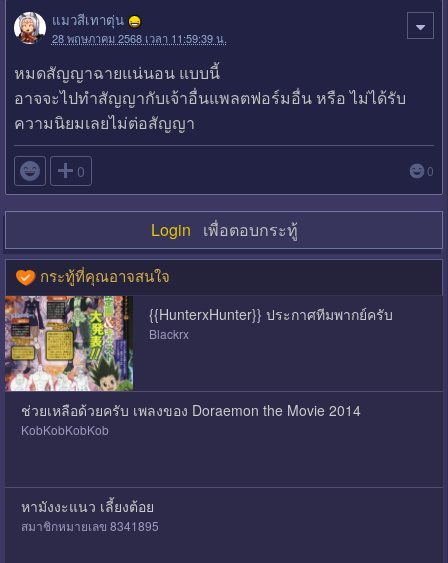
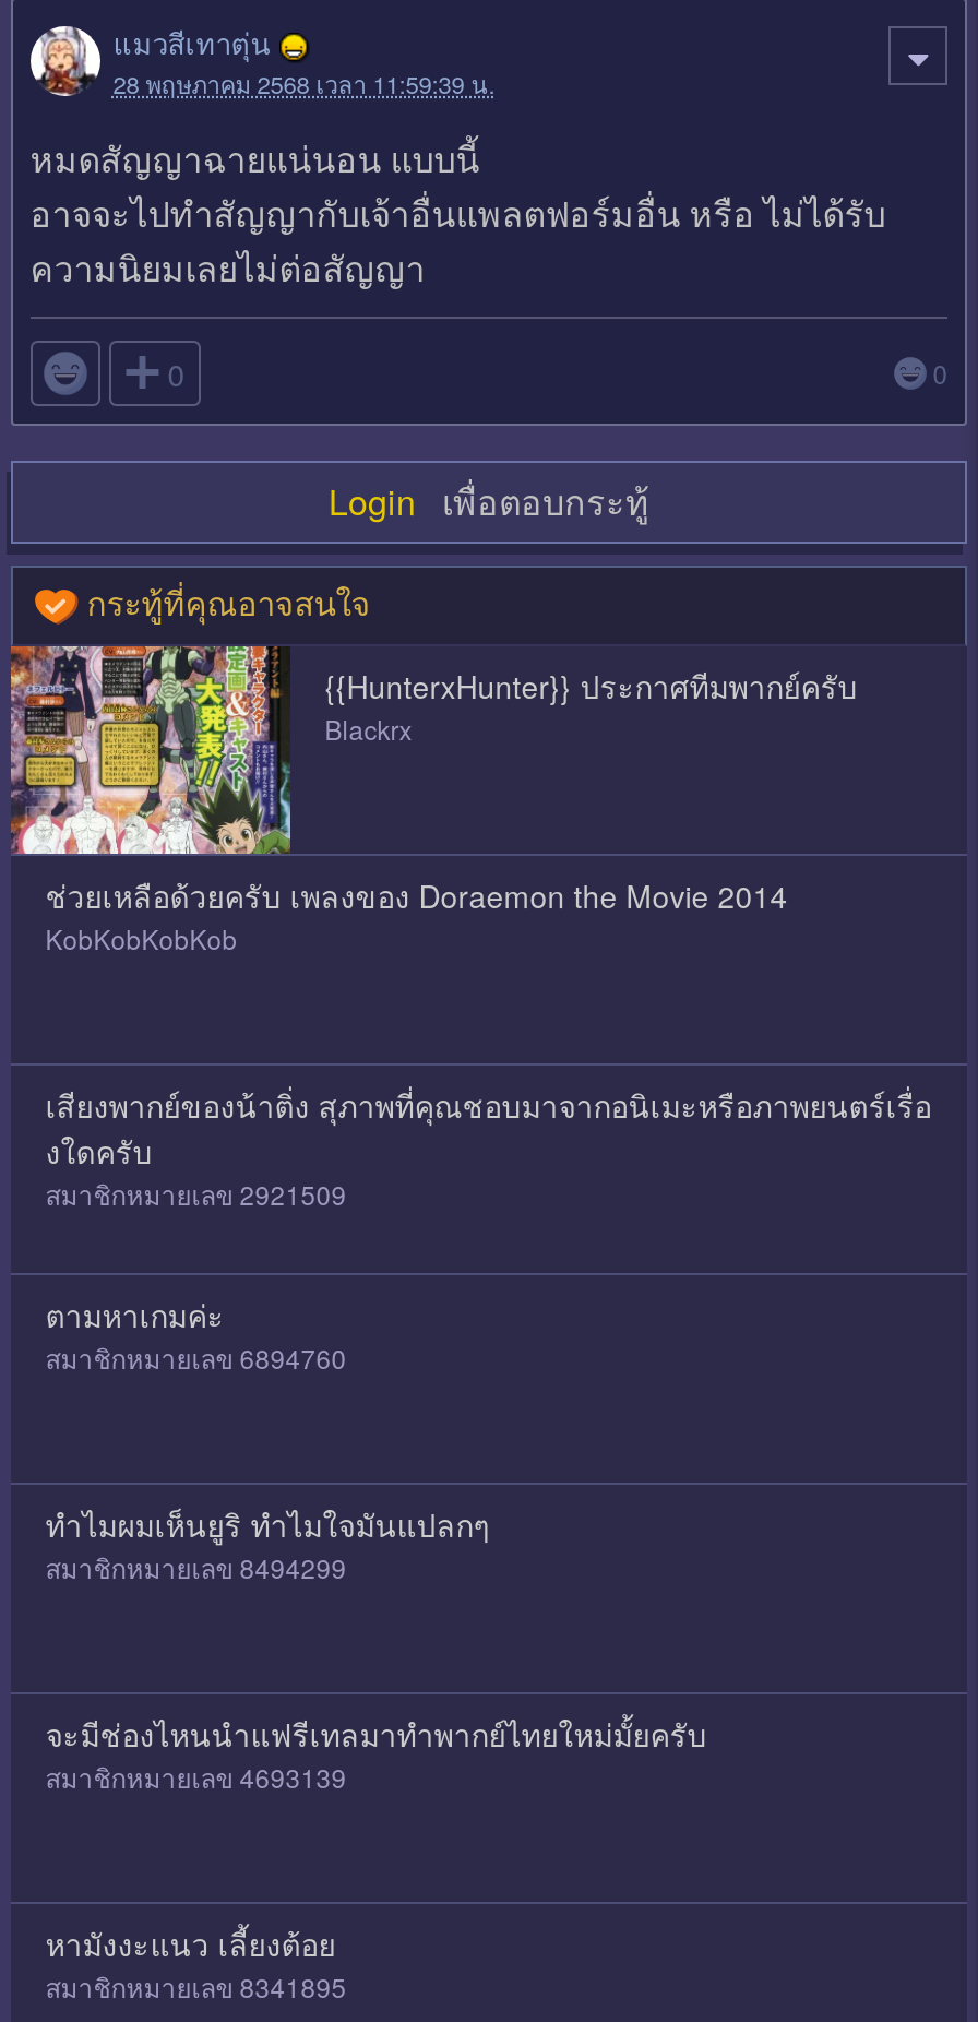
+ เสียงพากย์ของน้าติ่ง สุภาพที่คุณชอบมาจากอนิเมะหรือภาพยนตร์เรื่อ
+ งใดครับ
+ สมาชิกหมายเลข 2921509
+ ตามหาเกมค่ะ
+ สมาชิกหมายเลข 6894760

+ ทำไมผมเห็นยูริ ทำไมใจมันแปลกๆ
+ สมาชิกหมายเลข 8494299

+ จะมีช่องไหนนำแฟรีเทลมาทำพากย์ไทยใหม่มั้ยครับ
+ สมาชิกหมายเลข 4693139
